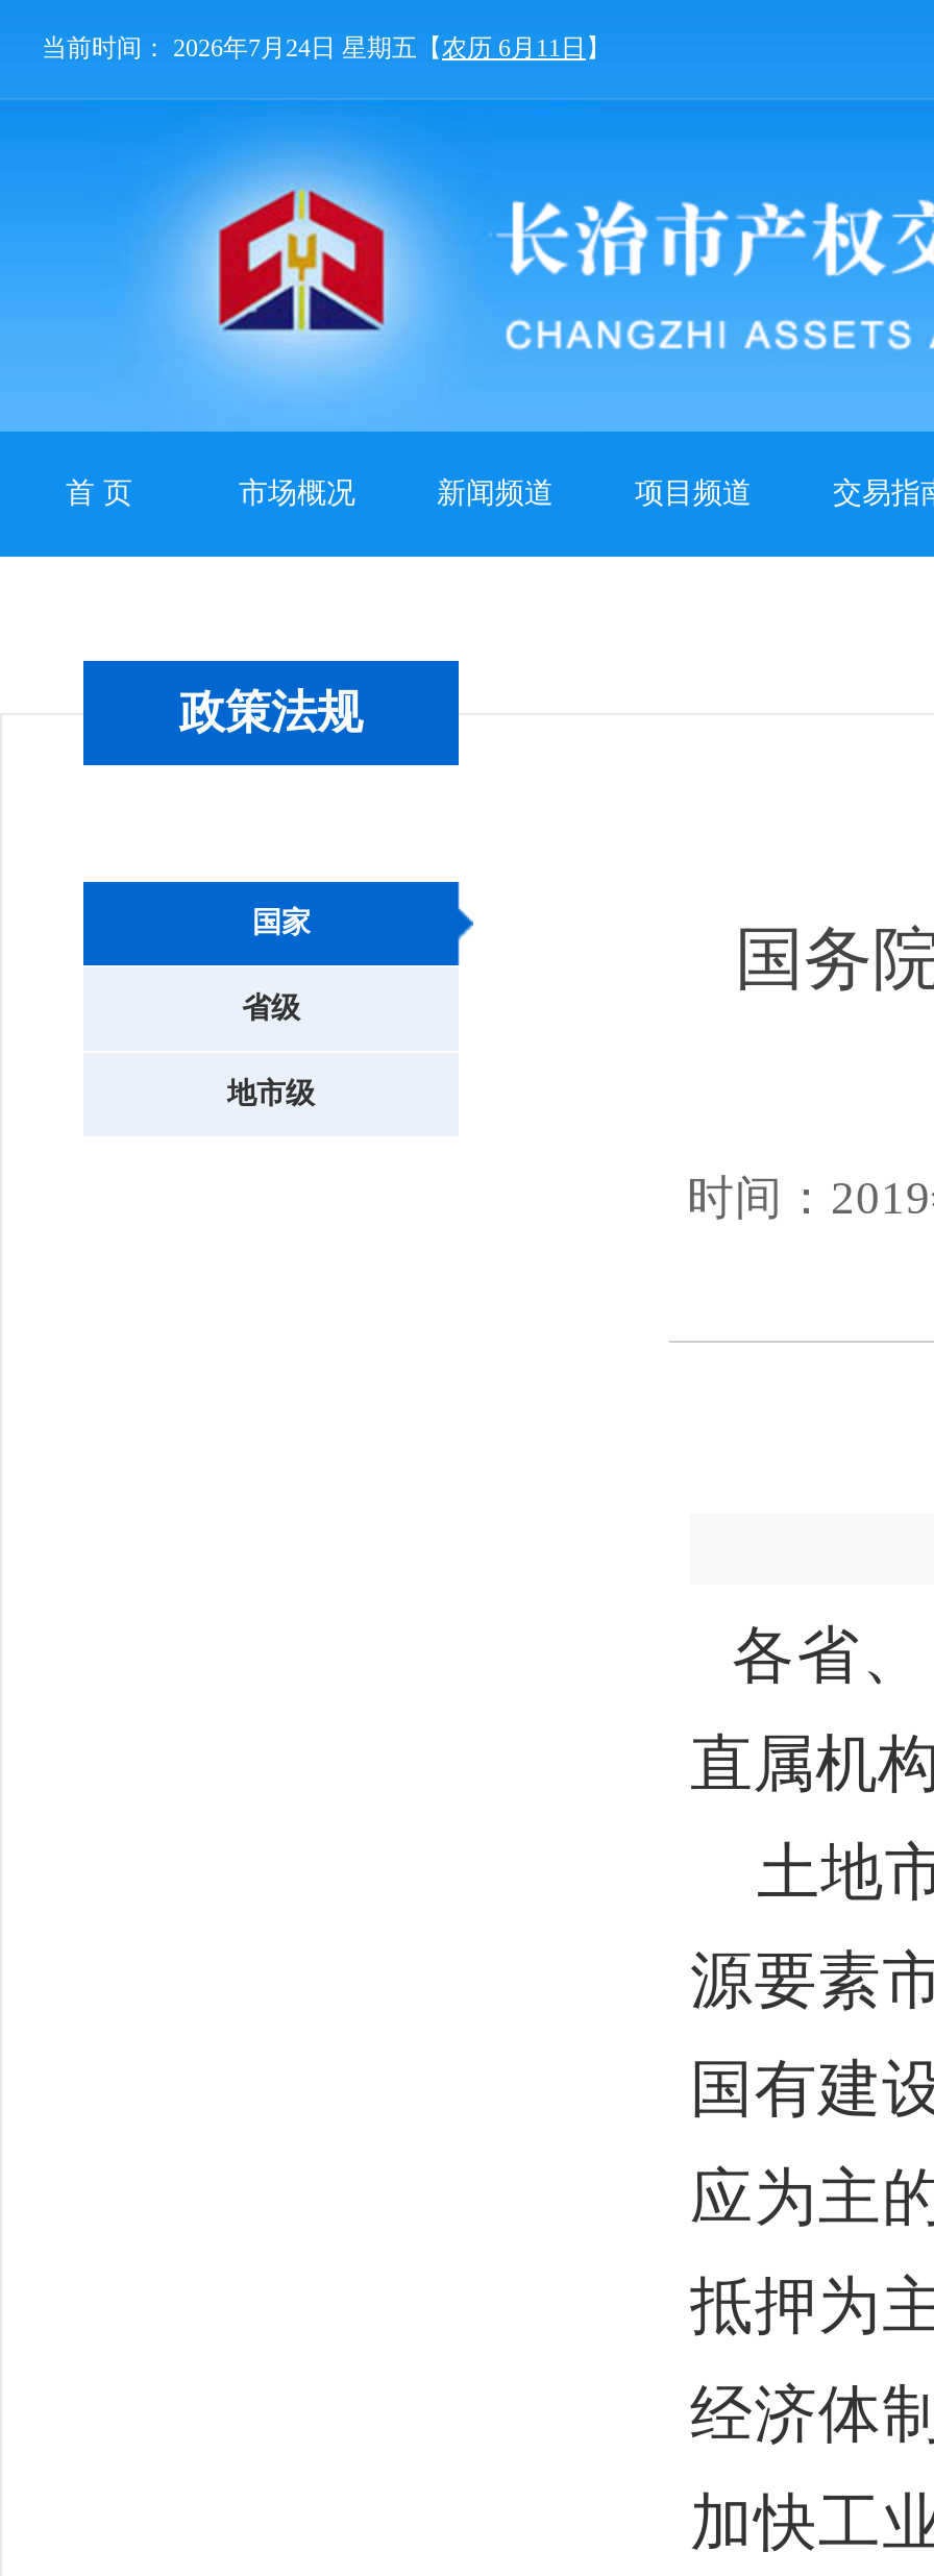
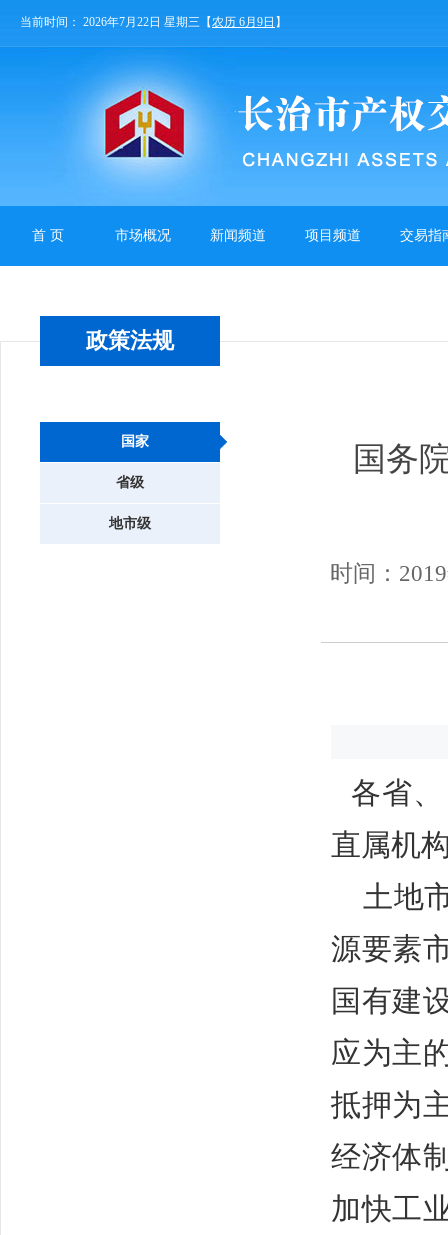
- 当前时间：2026年7月24日 星期五【农历 6月11日】
+ 当前时间：2026年7月22日 星期三【农历 6月9日】
